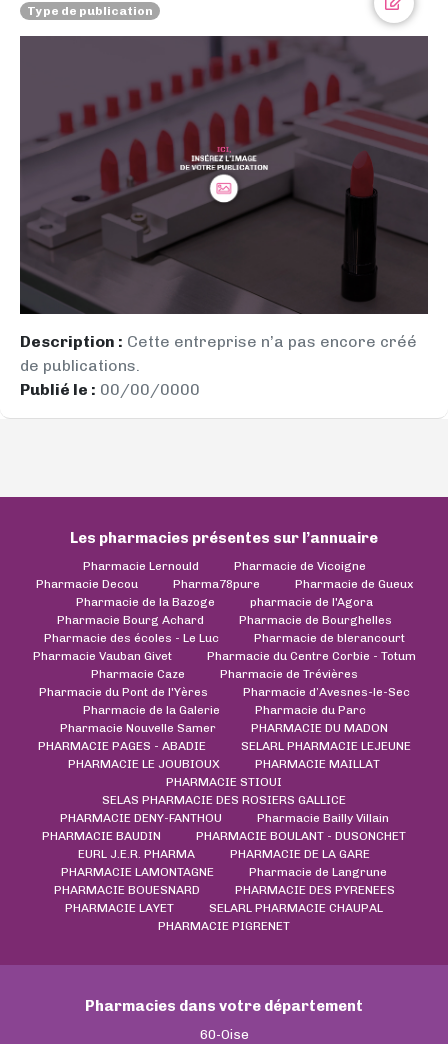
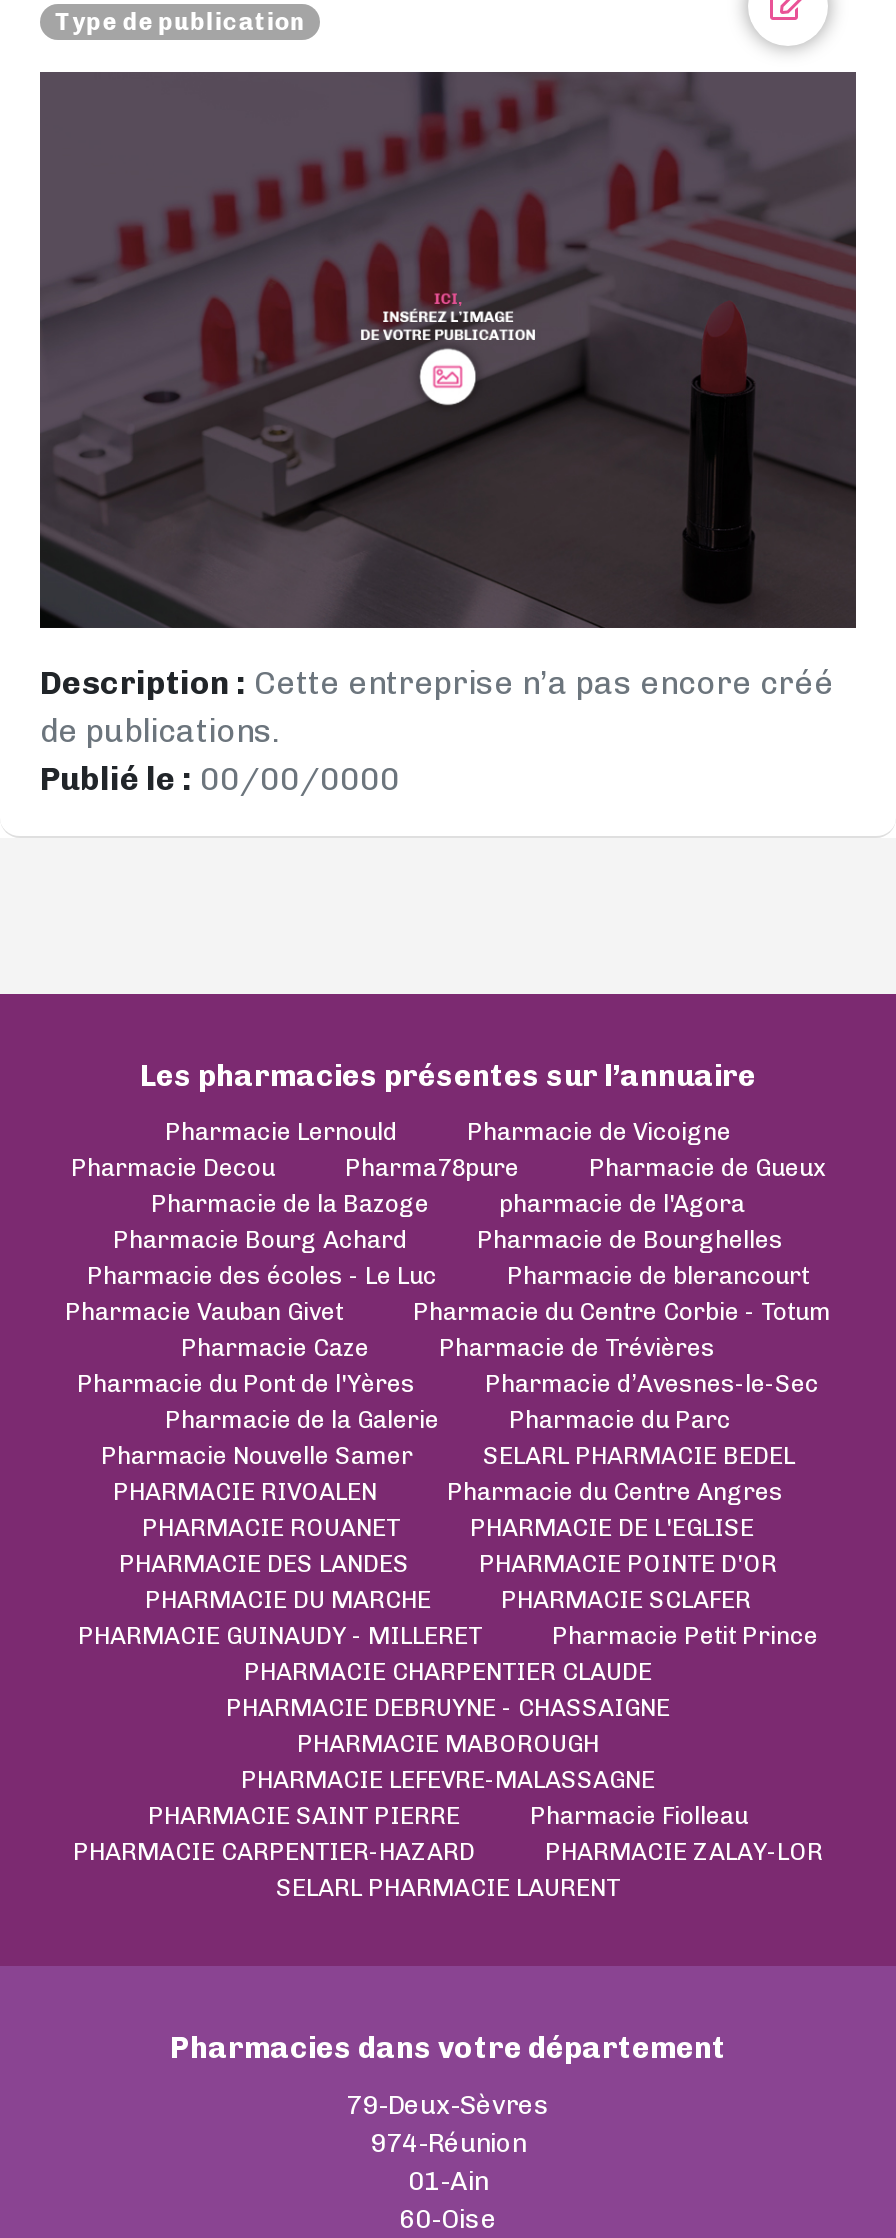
- PHARMACIE DU MADON
- PHARMACIE PAGES - ABADIE
- SELARL PHARMACIE LEJEUNE
- PHARMACIE LE JOUBIOUX
- PHARMACIE MAILLAT
- PHARMACIE STIOUI
- SELAS PHARMACIE DES ROSIERS GALLICE
- PHARMACIE DENY-FANTHOU
- Pharmacie Bailly Villain
- PHARMACIE BAUDIN
- PHARMACIE BOULANT - DUSONCHET
- EURL J.E.R. PHARMA
- PHARMACIE DE LA GARE
- PHARMACIE LAMONTAGNE
- Pharmacie de Langrune
- PHARMACIE BOUESNARD
- PHARMACIE DES PYRENEES
- PHARMACIE LAYET
- SELARL PHARMACIE CHAUPAL
- PHARMACIE PIGRENET
+ SELARL PHARMACIE BEDEL
+ PHARMACIE RIVOALEN
+ Pharmacie du Centre Angres
+ PHARMACIE ROUANET
+ PHARMACIE DE L'EGLISE
+ PHARMACIE DES LANDES
+ PHARMACIE POINTE D'OR
+ PHARMACIE DU MARCHE
+ PHARMACIE SCLAFER
+ PHARMACIE GUINAUDY - MILLERET
+ Pharmacie Petit Prince
+ PHARMACIE CHARPENTIER CLAUDE
+ PHARMACIE DEBRUYNE - CHASSAIGNE
+ PHARMACIE MABOROUGH
+ PHARMACIE LEFEVRE-MALASSAGNE
+ PHARMACIE SAINT PIERRE
+ Pharmacie Fiolleau
+ PHARMACIE CARPENTIER-HAZARD
+ PHARMACIE ZALAY-LOR
+ SELARL PHARMACIE LAURENT

+ 79-Deux-Sèvres
+ 974-Réunion
+ 01-Ain
